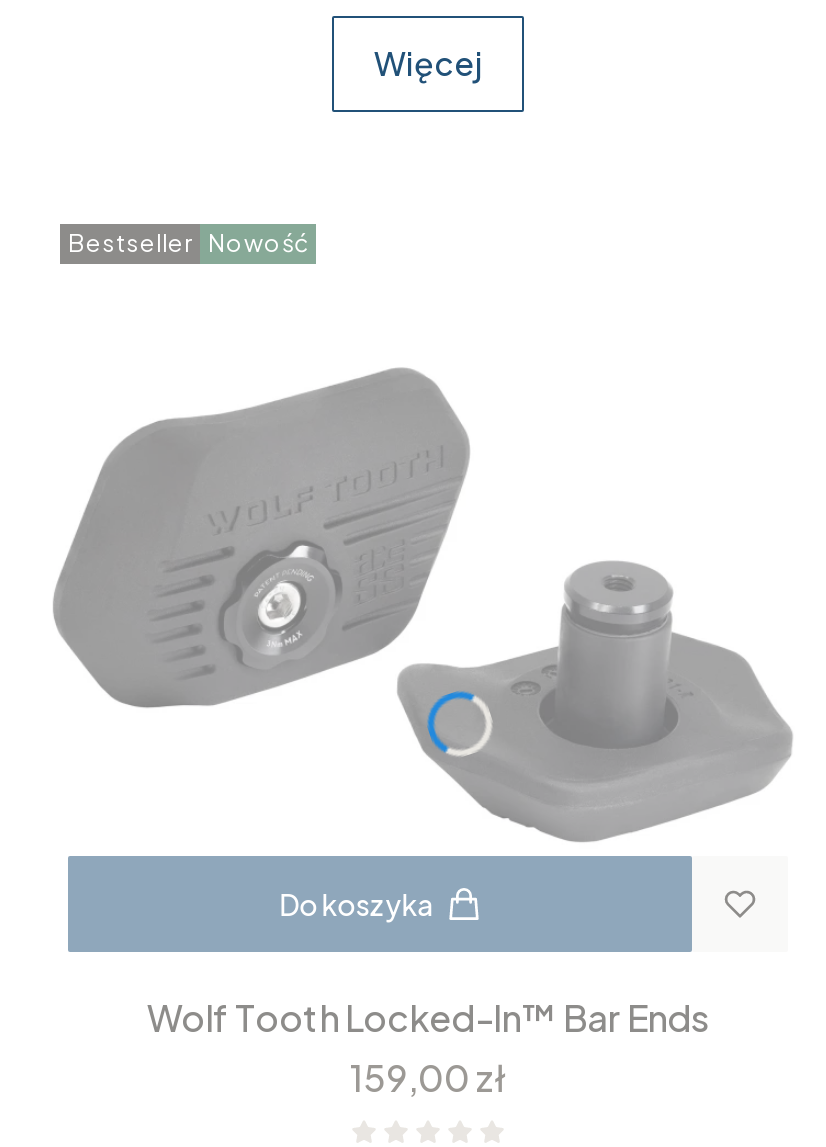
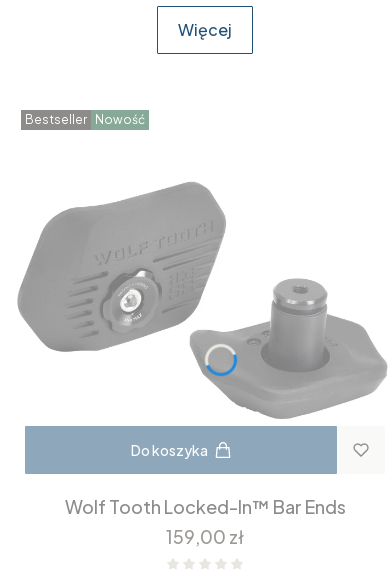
- [image]
+ [image]
